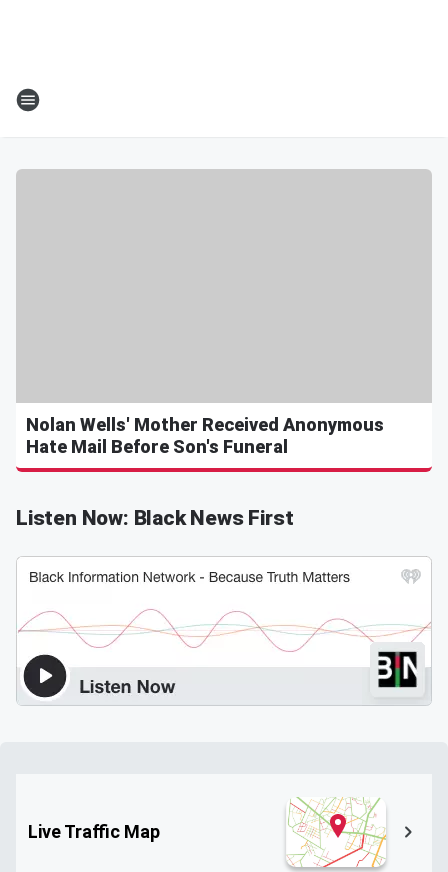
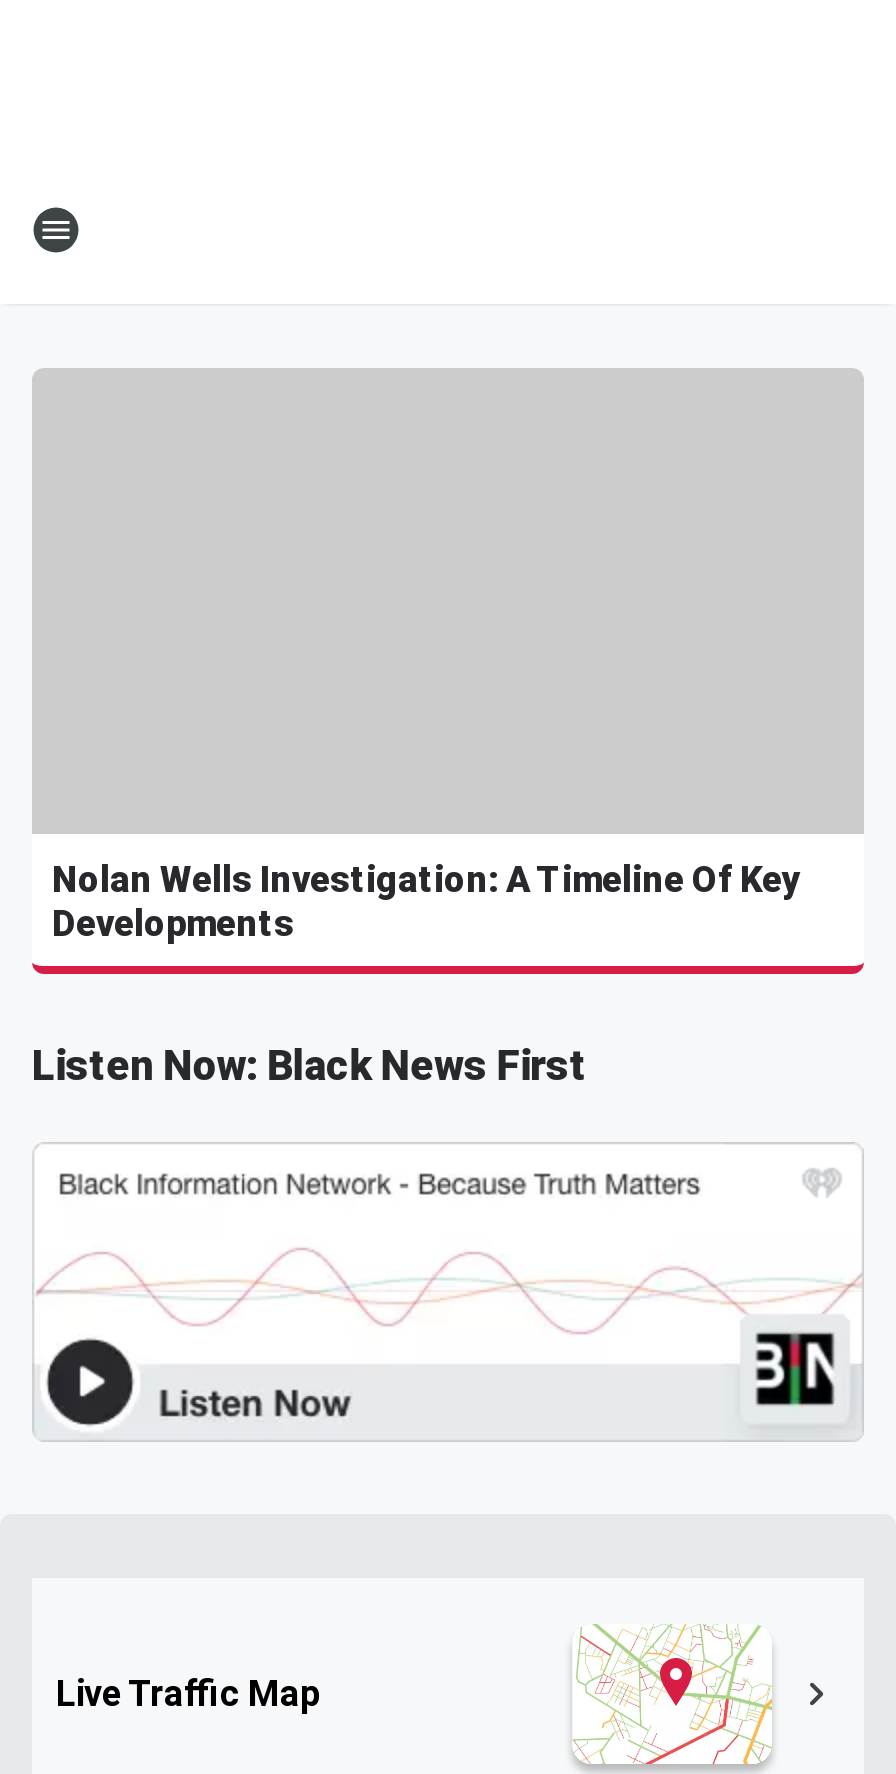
- Nolan Wells' Mother Received Anonymous
- Hate Mail Before Son's Funeral
+ Nolan Wells Investigation: A Timeline Of Key
+ Developments
